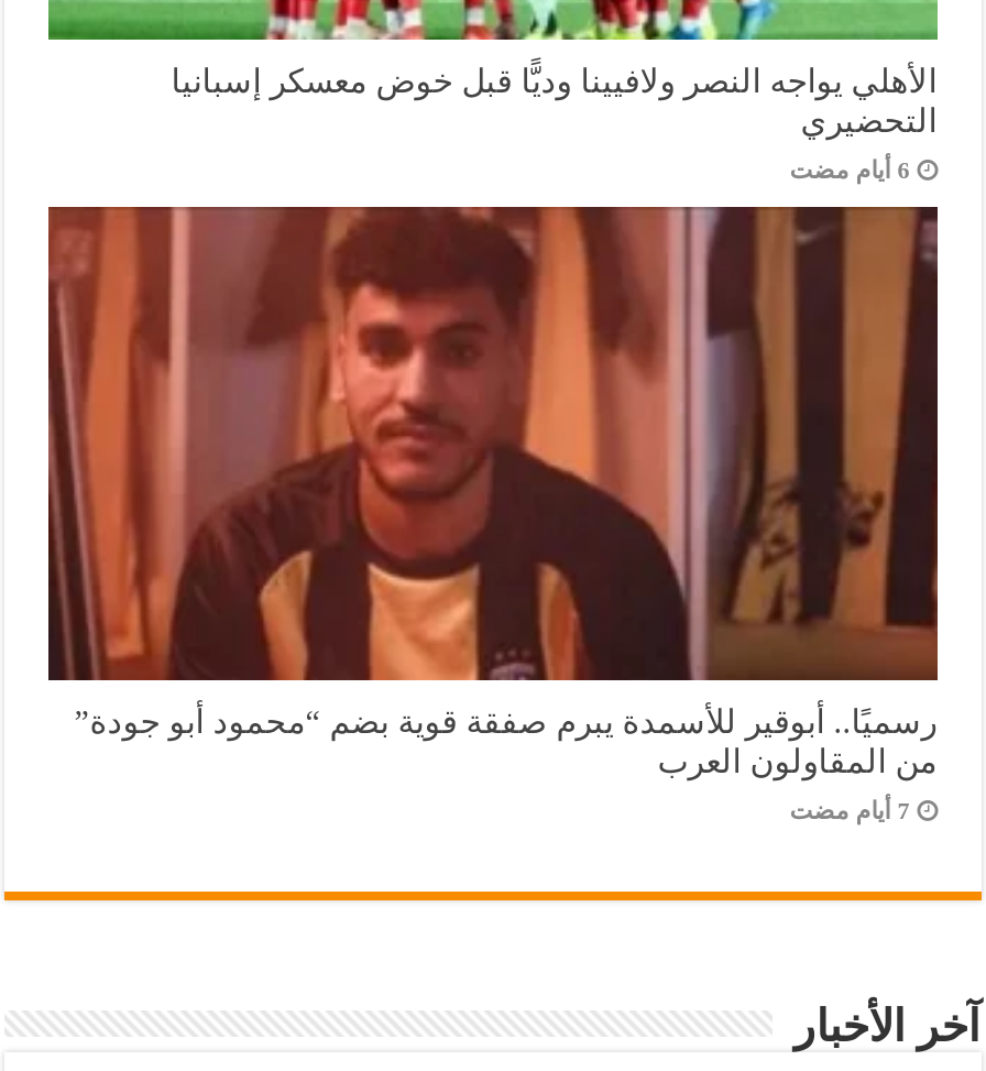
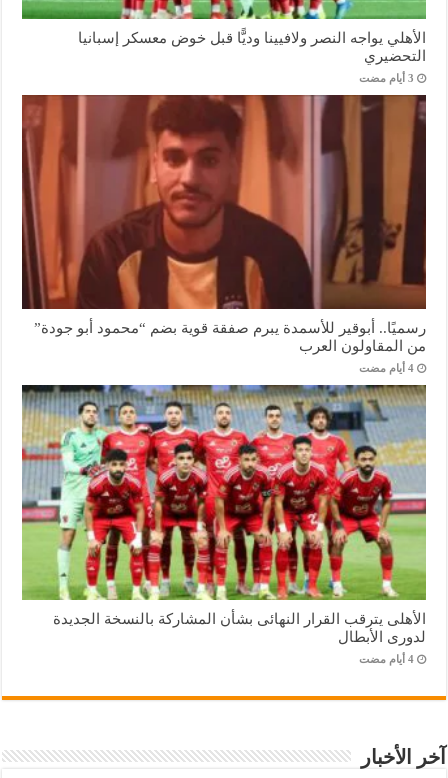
+ [image]
+ الأهلى يترقب القرار النهائى بشأن المشاركة بالنسخة الجديدة
+ لدورى الأبطال
